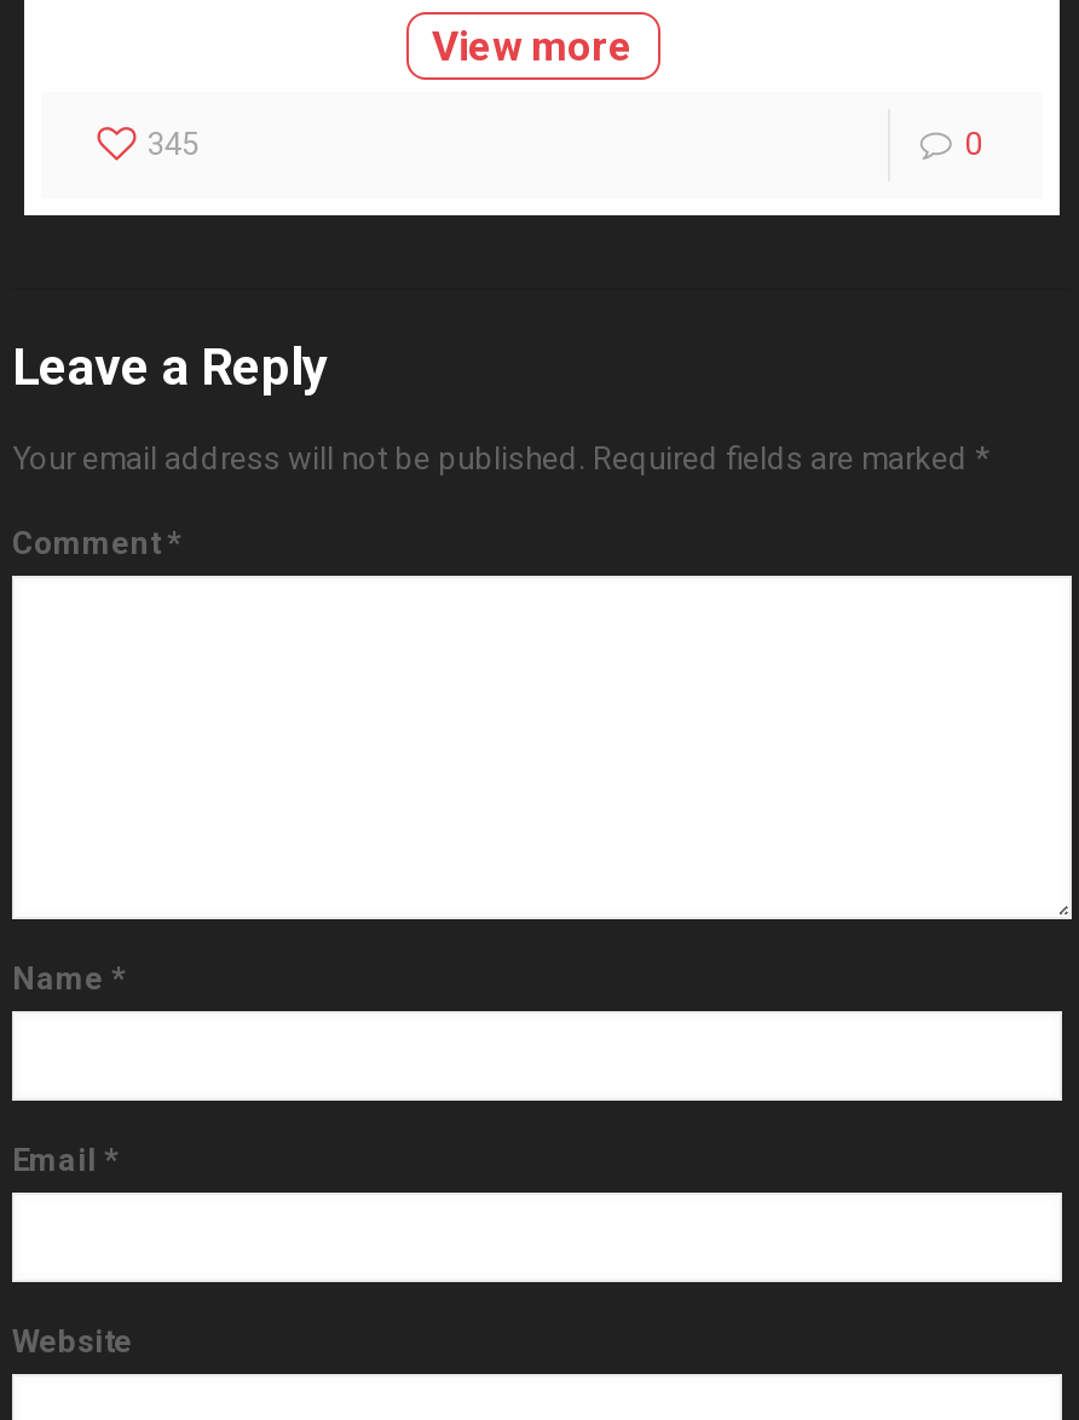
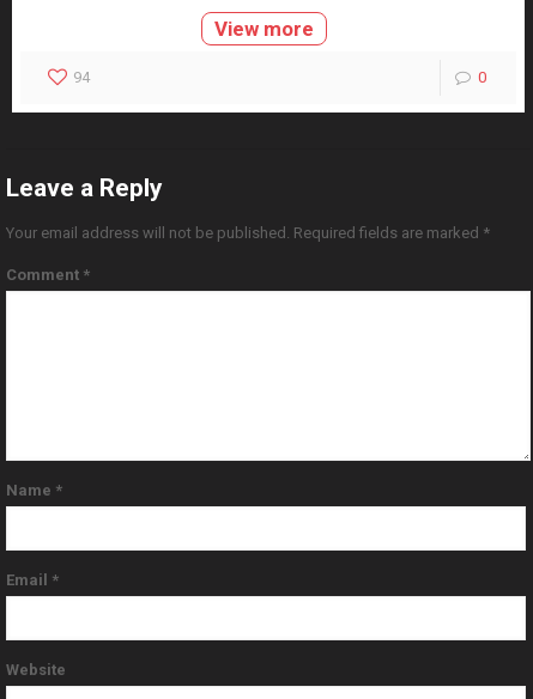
- 345
+ 94
